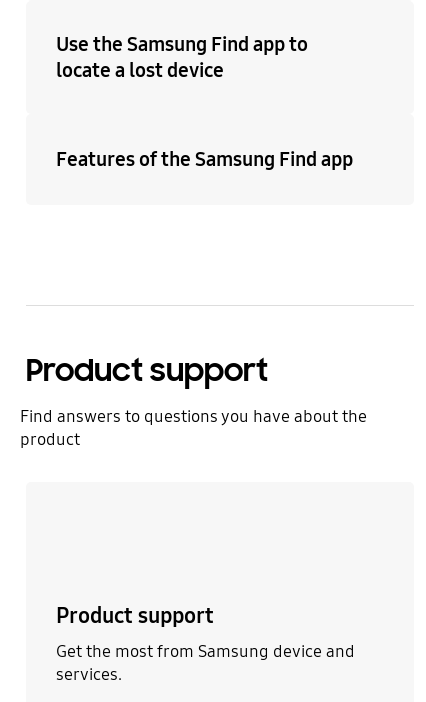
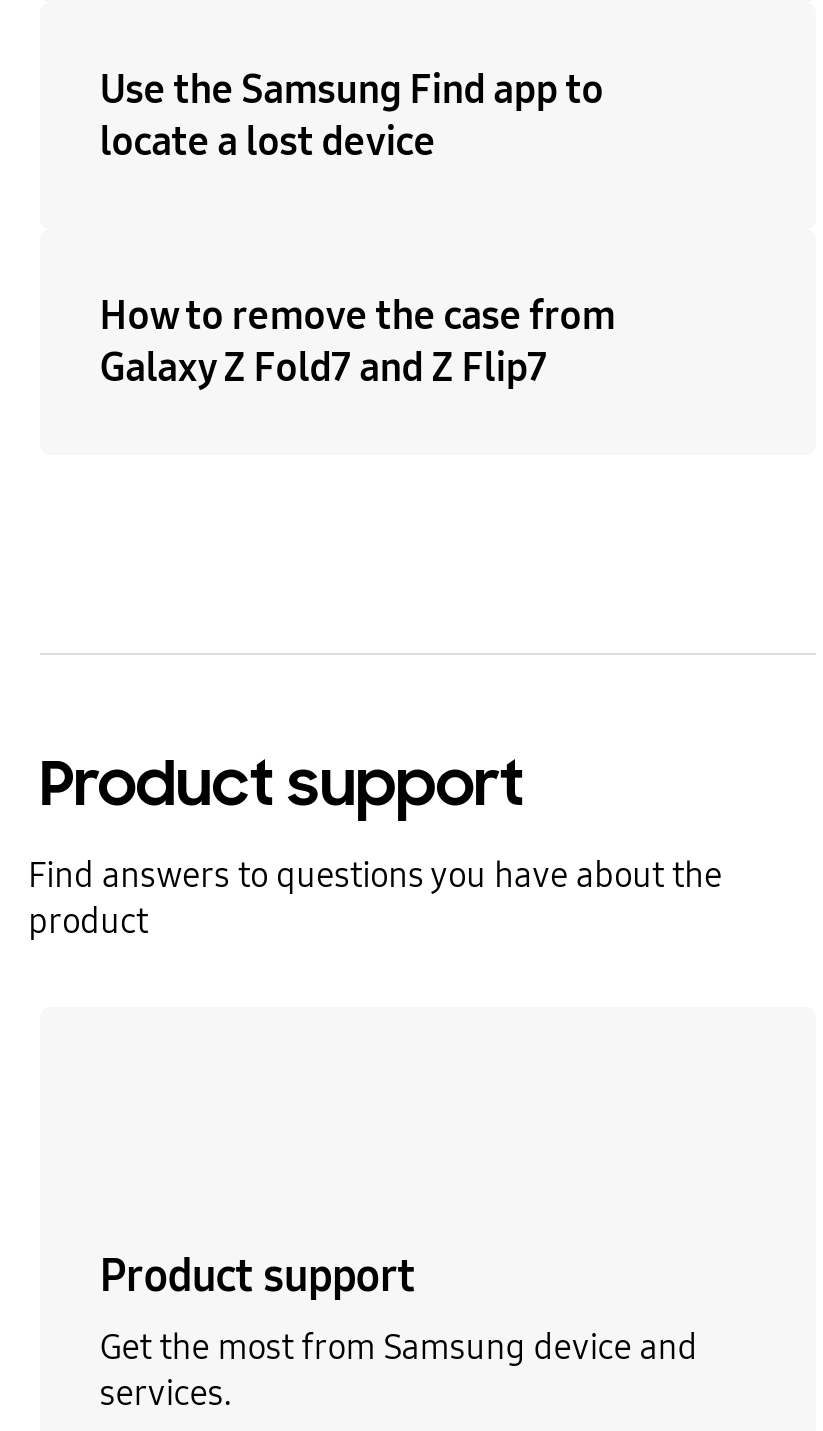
- Features of the Samsung Find app
+ How to remove the case from
+ Galaxy Z Fold7 and Z Flip7
